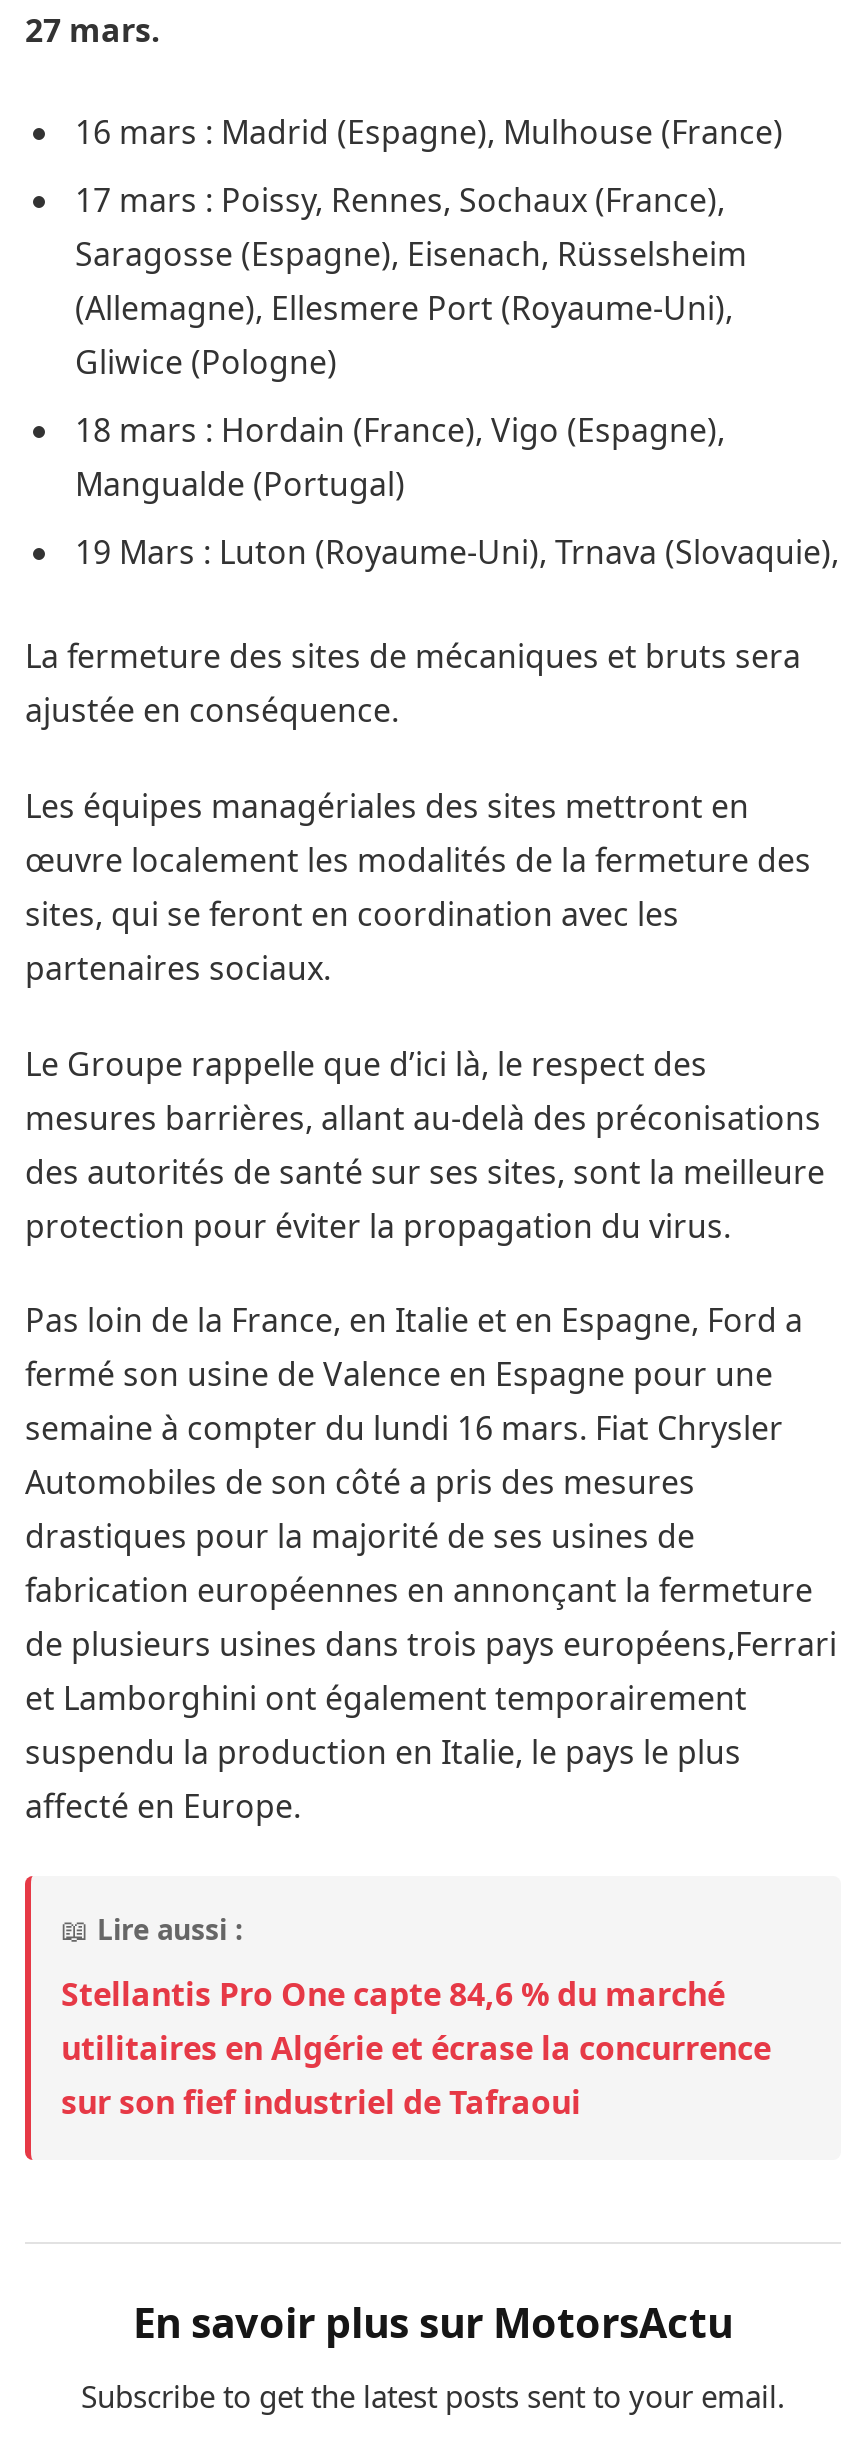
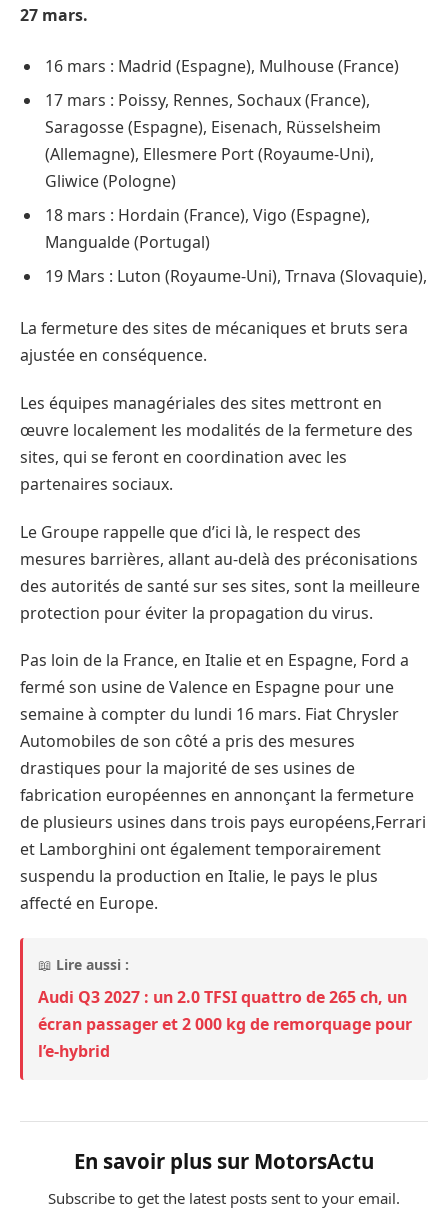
- Stellantis Pro One capte 84,6 % du marché
- utilitaires en Algérie et écrase la concurrence
- sur son fief industriel de Tafraoui
+ Audi Q3 2027 : un 2.0 TFSI quattro de 265 ch, un
+ écran passager et 2 000 kg de remorquage pour
+ l’e-hybrid
